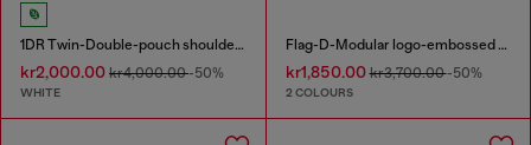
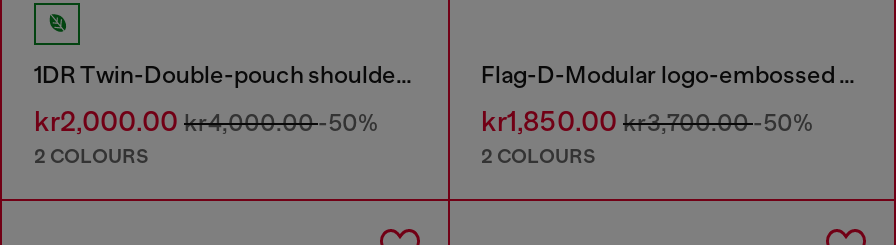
- WHITE
+ 2 COLOURS
